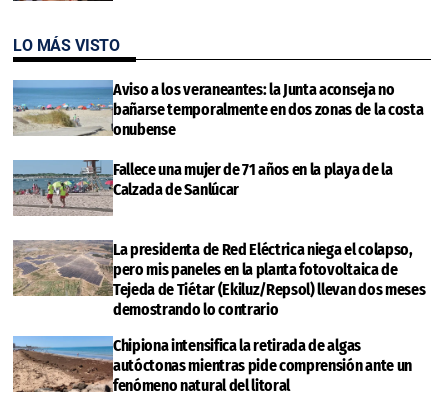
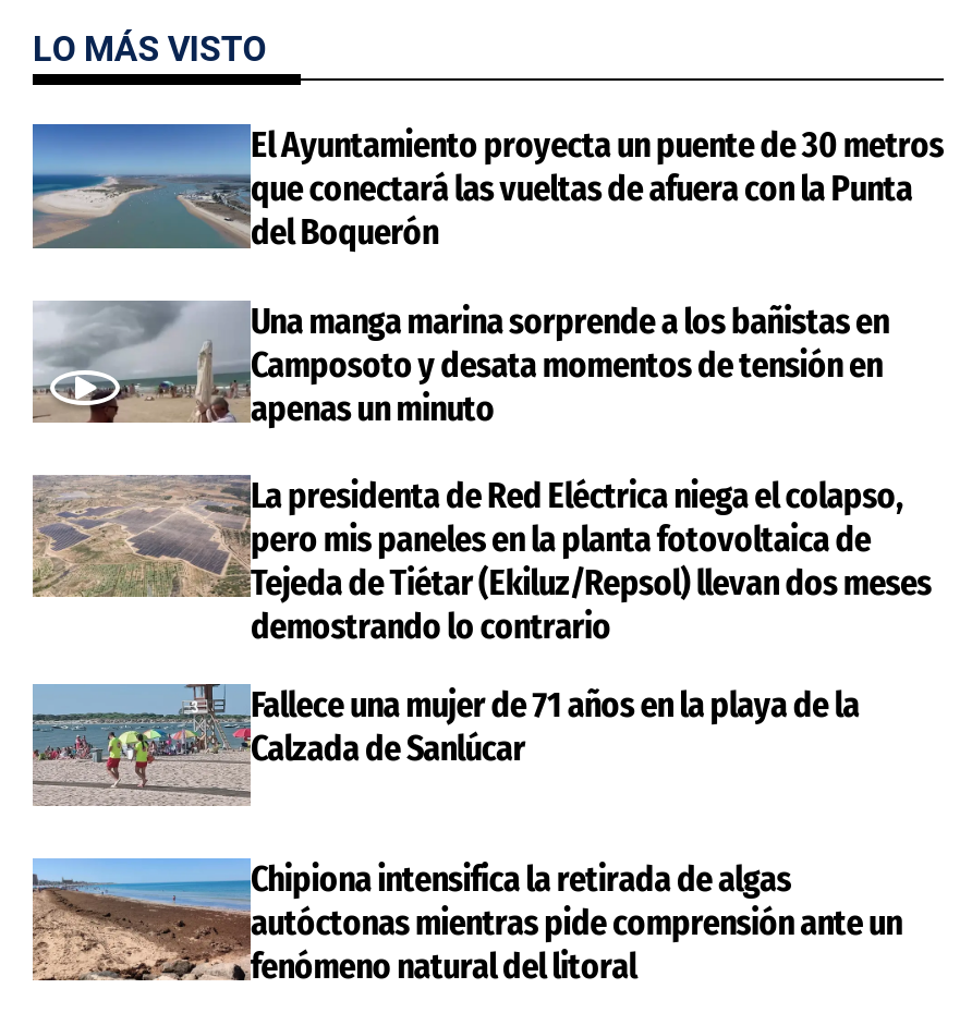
+ Una manga marina sorprende a los bañistas en
+ Camposoto y desata momentos de tensión en
+ apenas un minuto

- [image]
- Aviso a los veraneantes: la Junta aconseja no
- bañarse temporalmente en dos zonas de la costa
- onubense
+ [image]
+ El Ayuntamiento proyecta un puente de 30 metros
+ que conectará las vueltas de afuera con la Punta
+ del Boquerón

- [image]
+ [image]

moved down: Fallece una mujer de 71 años en la playa de la | Calzada de Sanlúcar
